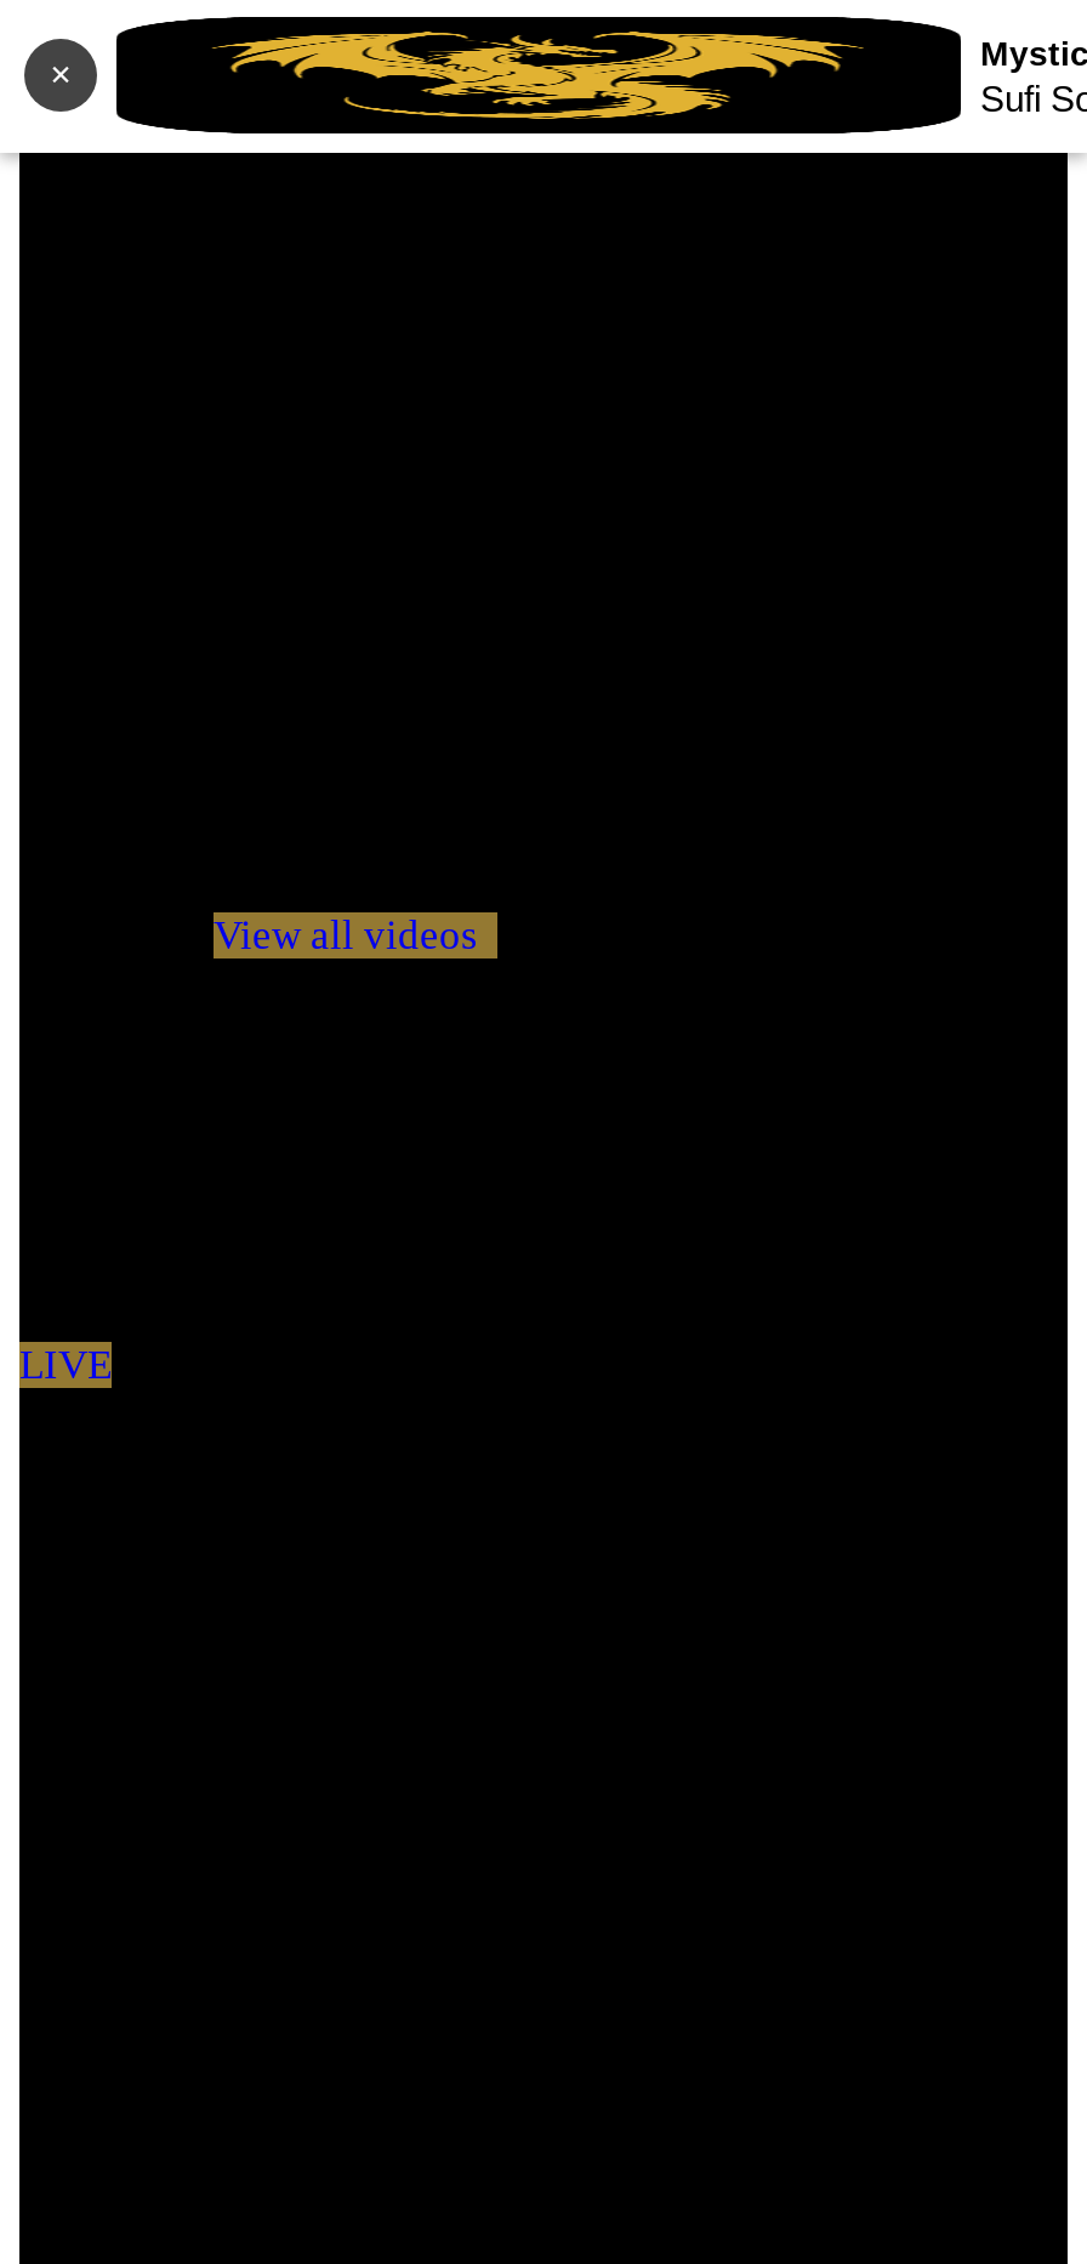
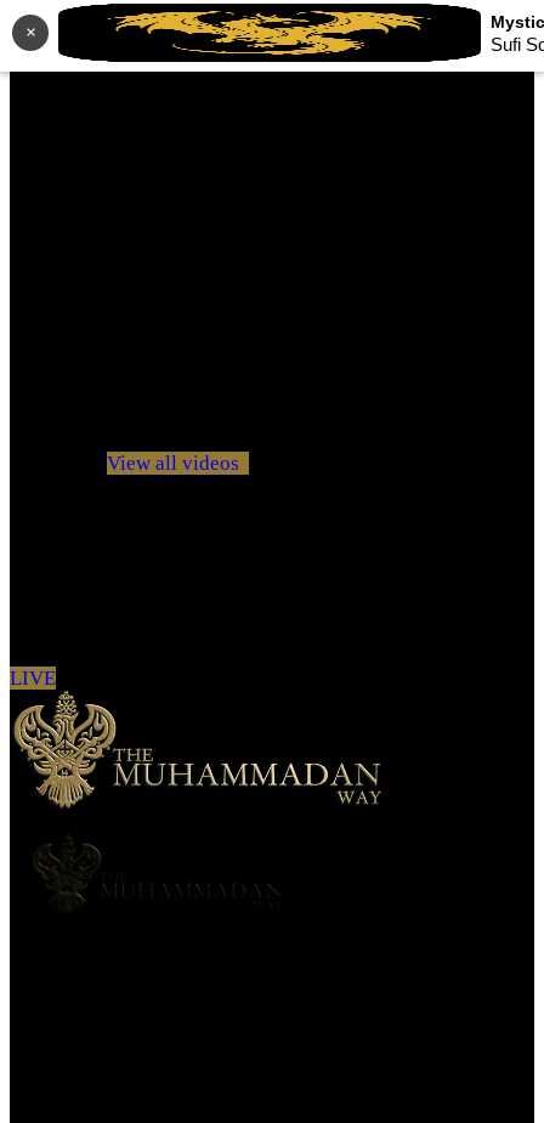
+ [image]
